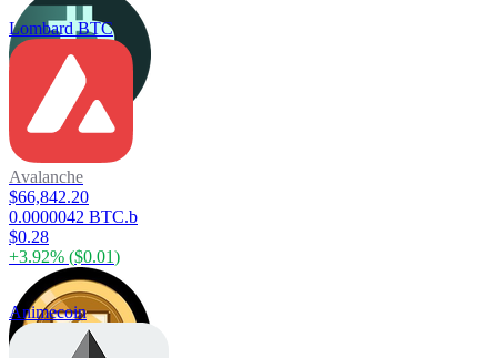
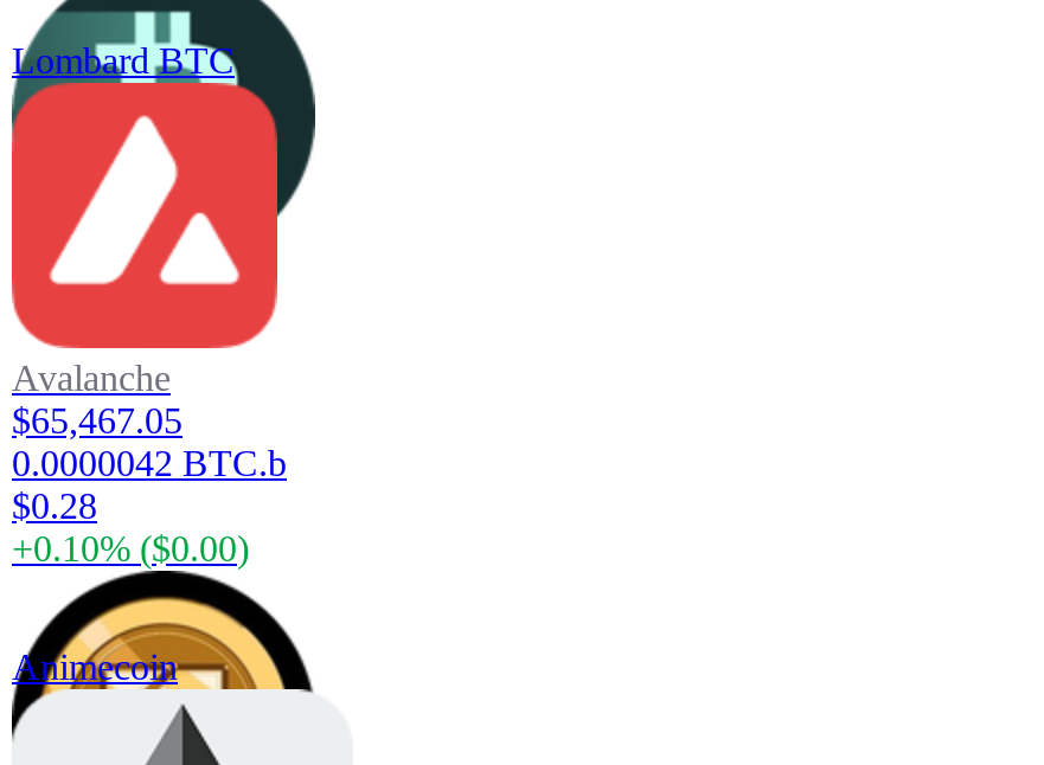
- $66,842.20
+ $65,467.05

- +3.92% ($0.01)
+ +0.10% ($0.00)
